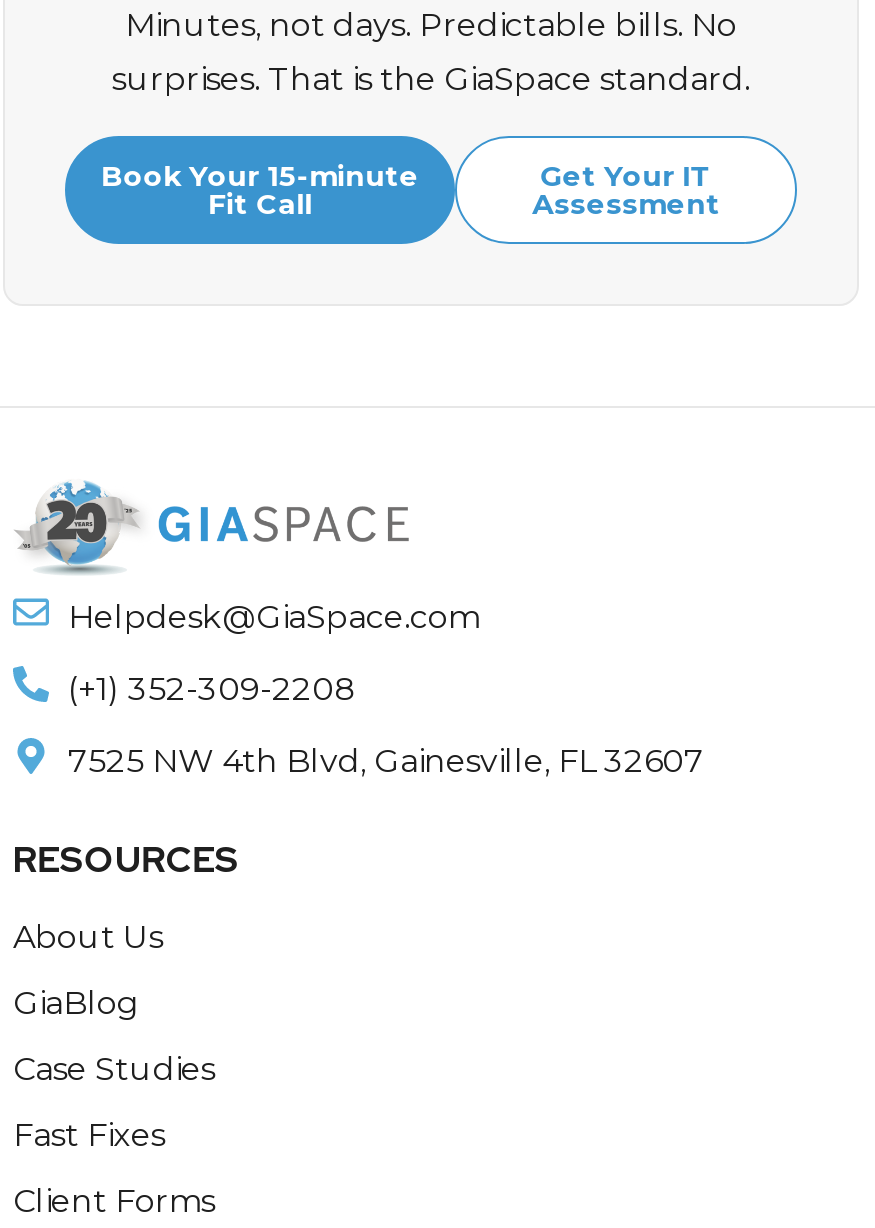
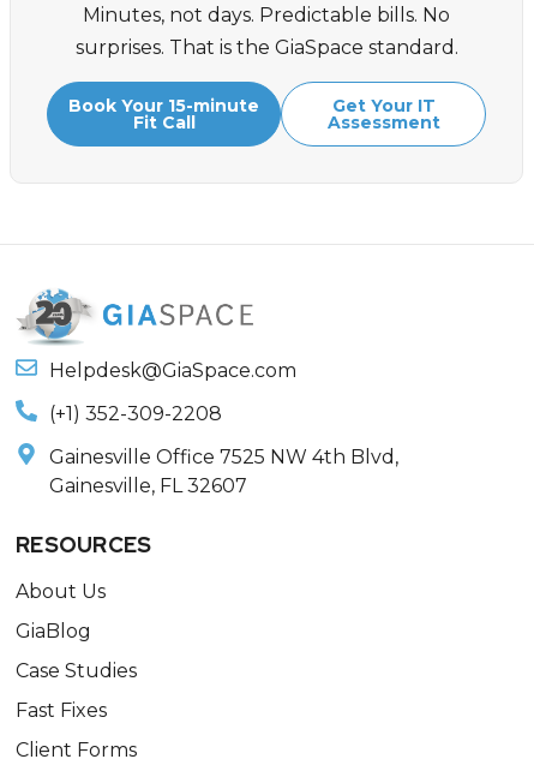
- 7525 NW 4th Blvd, Gainesville, FL 32607
+ Gainesville Office 7525 NW 4th Blvd,
+ Gainesville, FL 32607
